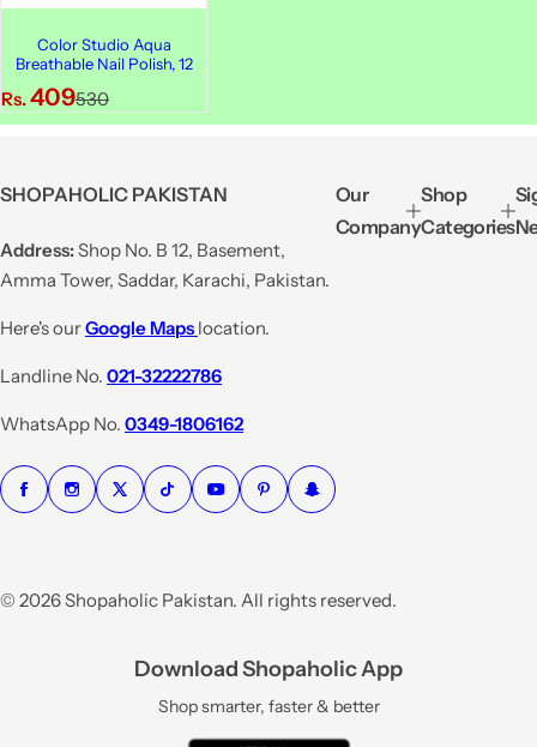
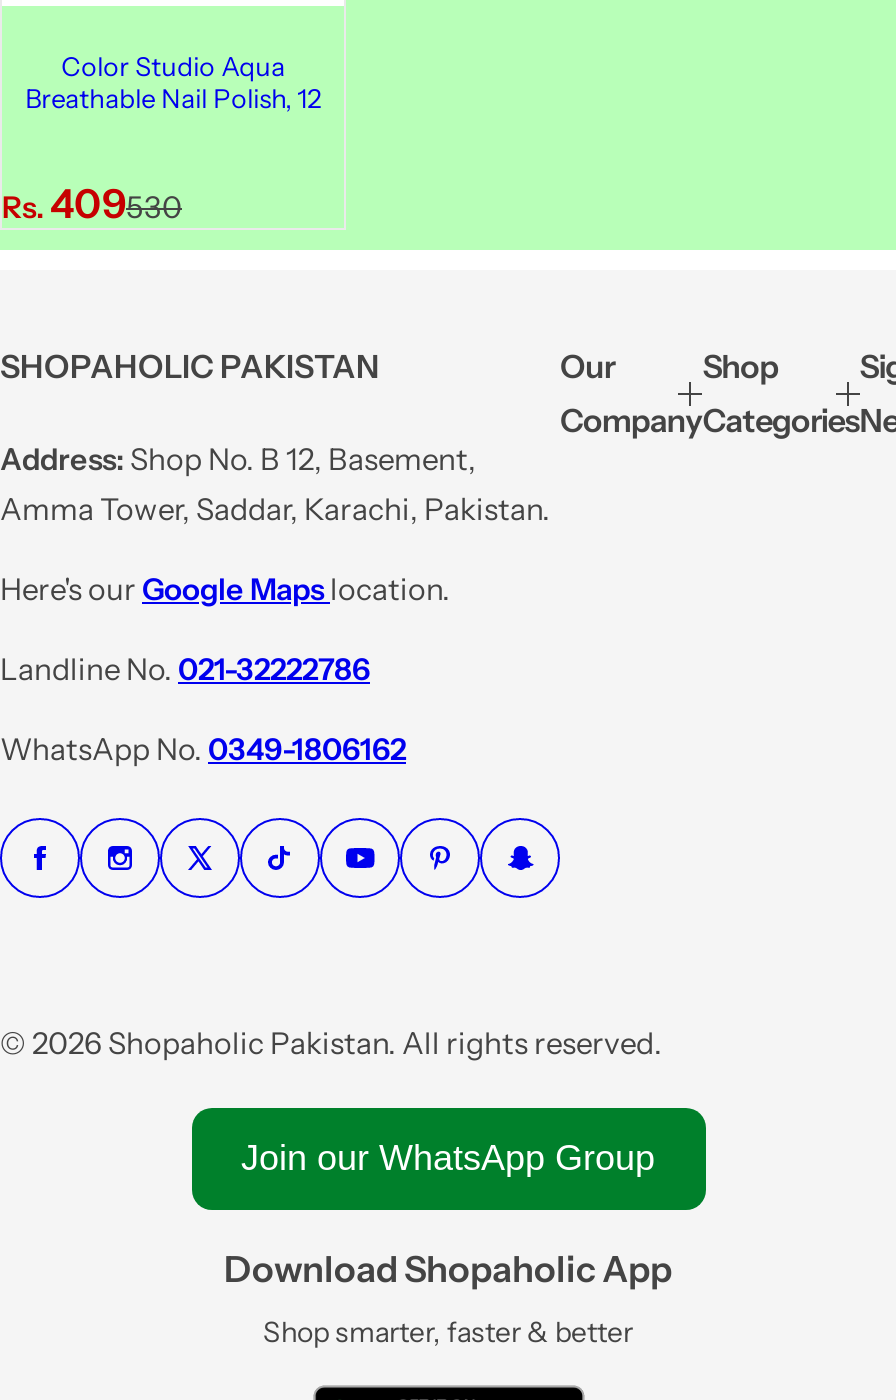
+ Join our WhatsApp Group
